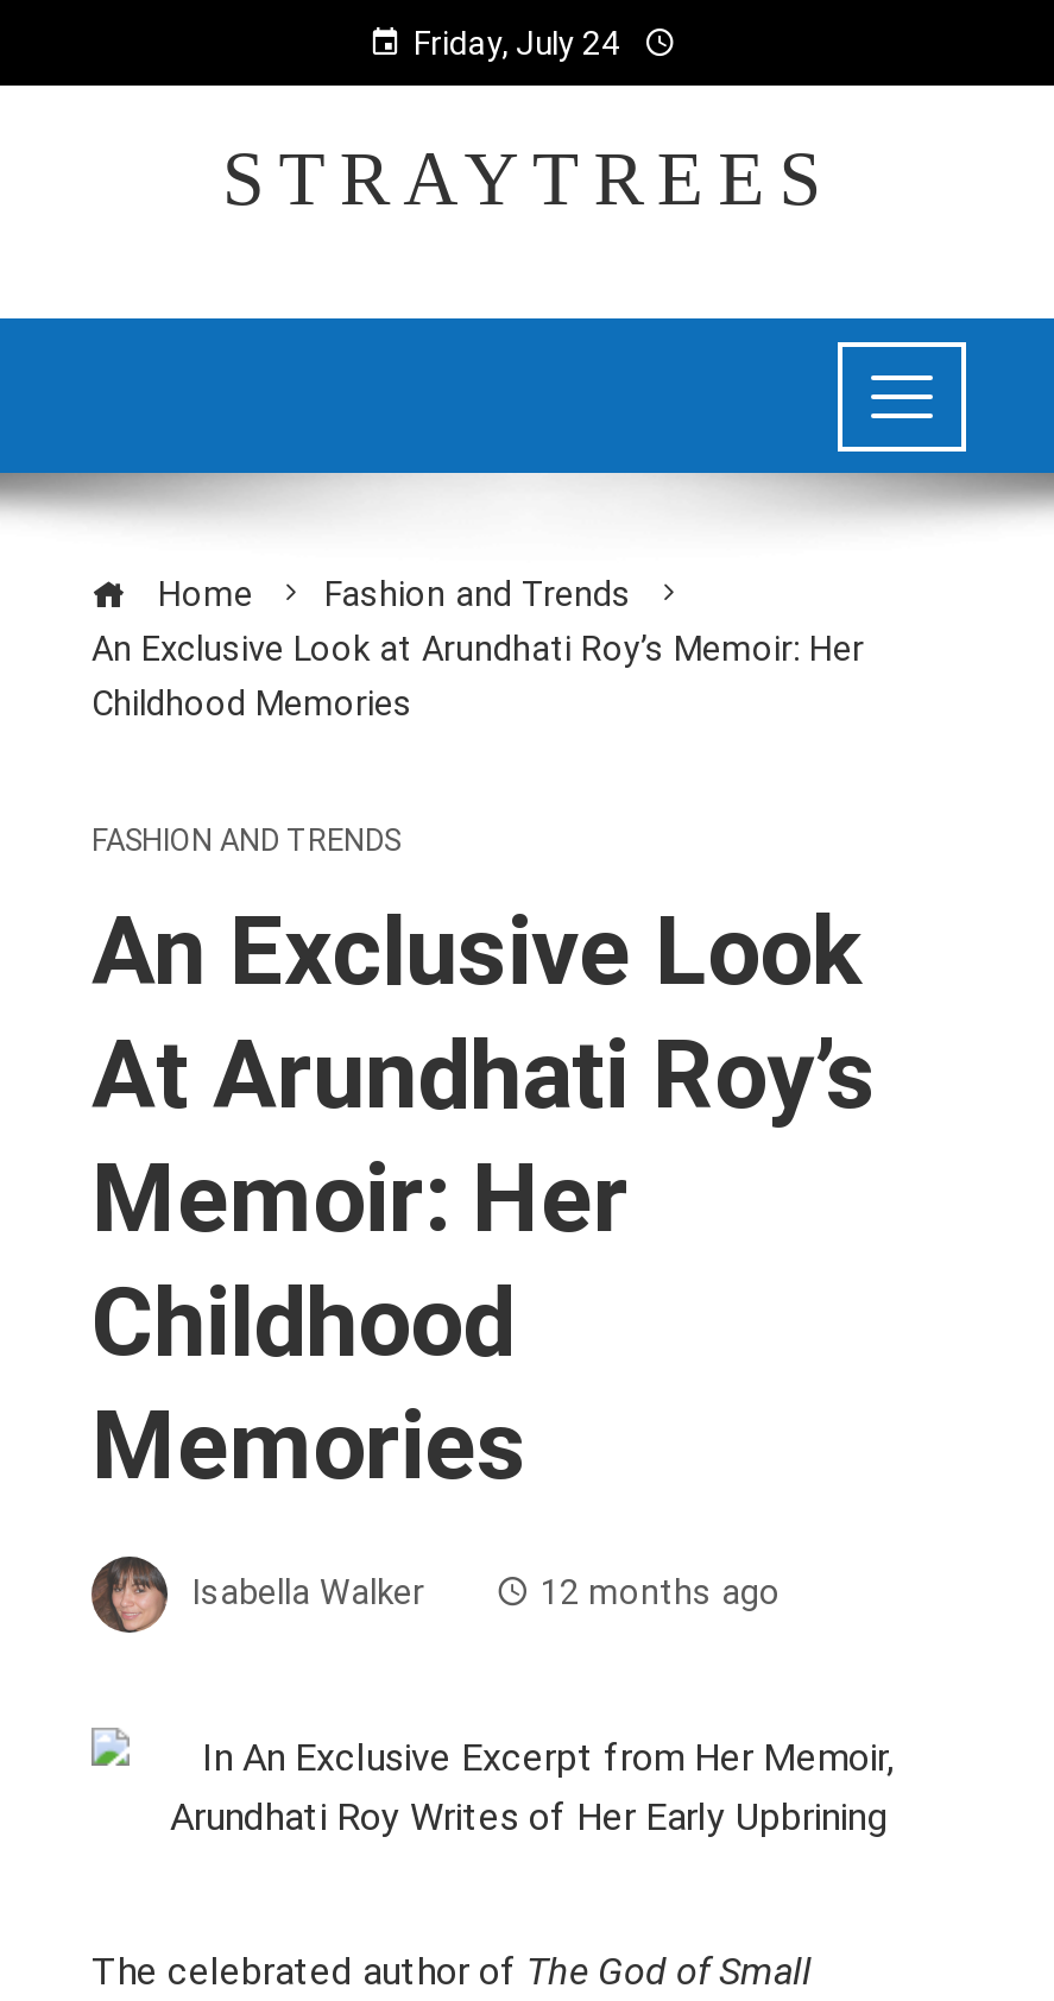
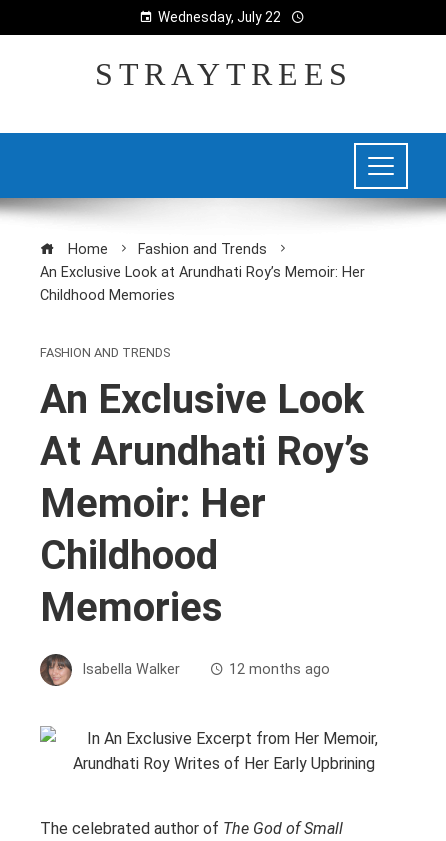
- Friday, July 24
+ Wednesday, July 22
